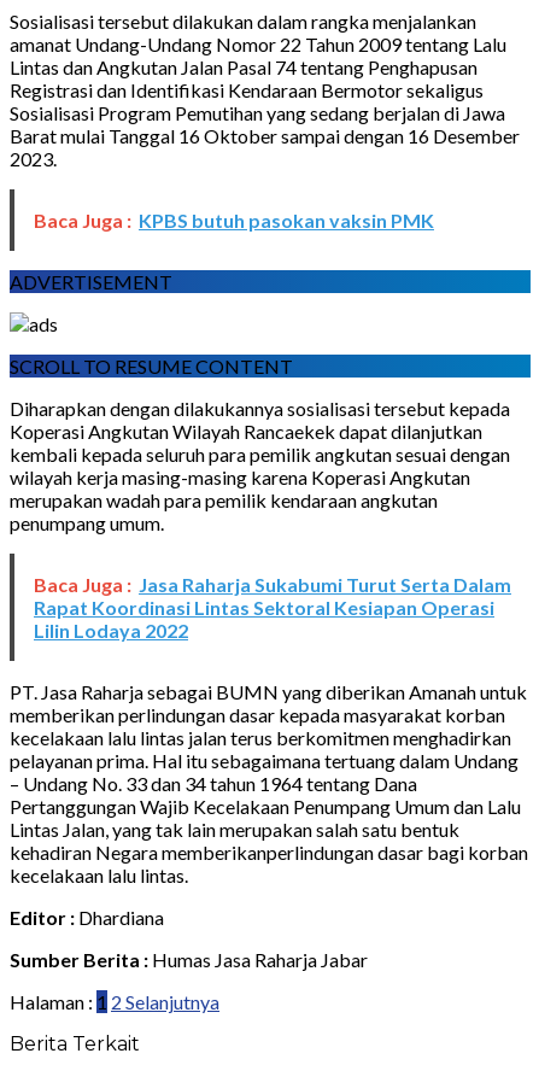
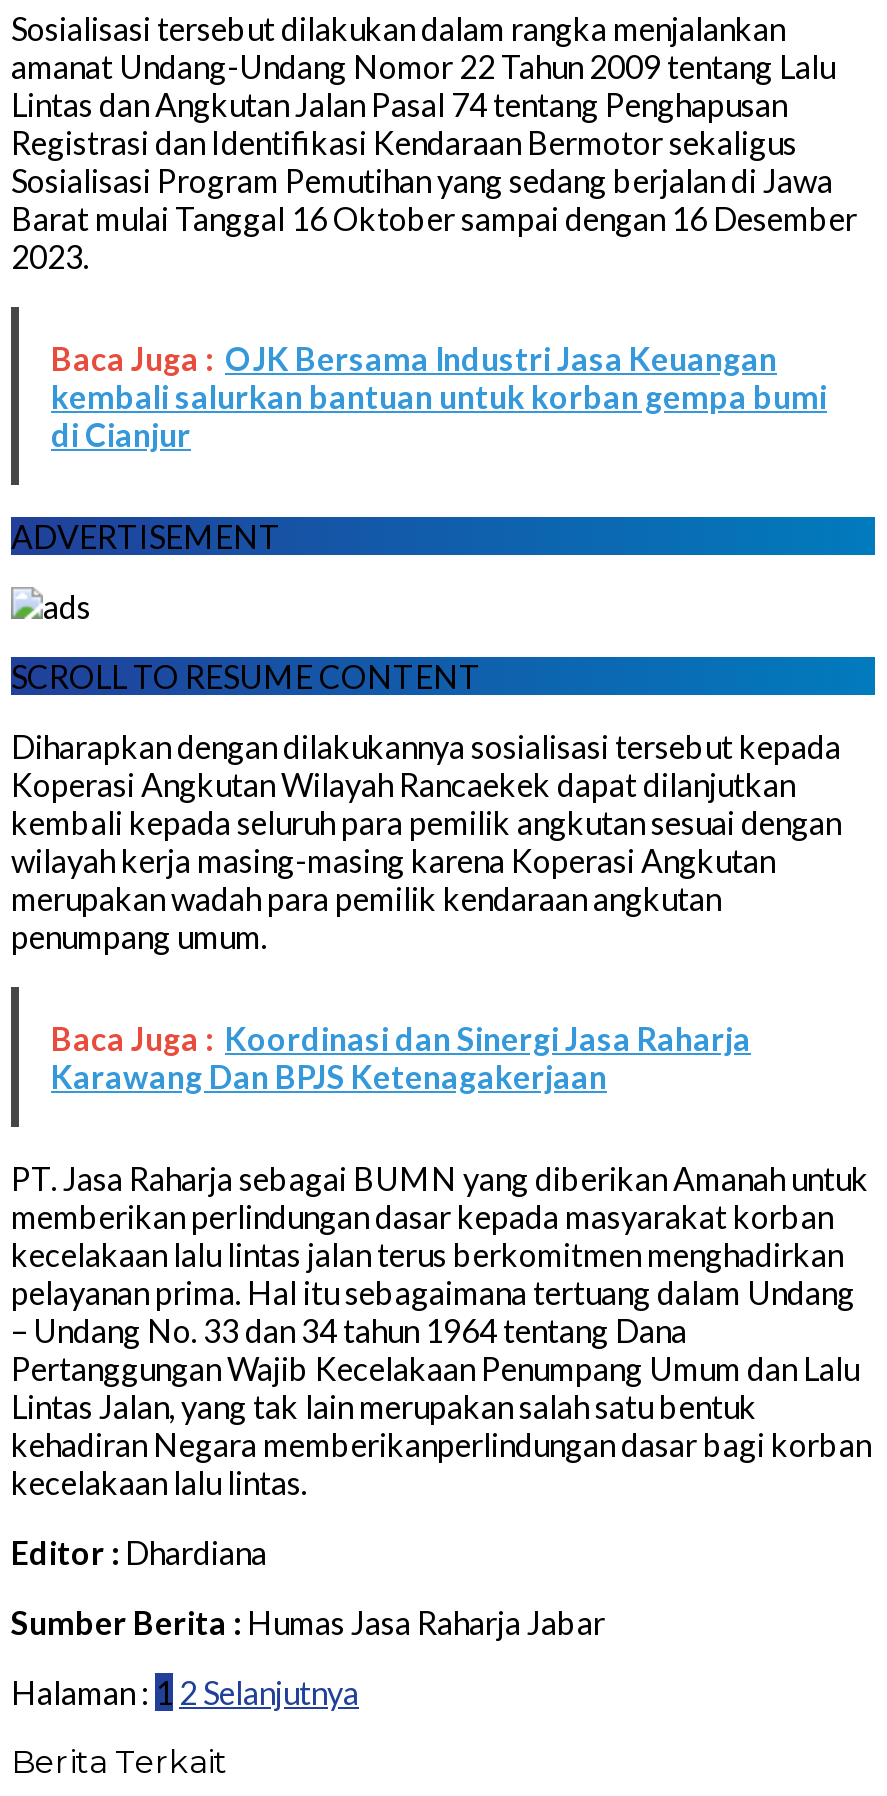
- Baca Juga : KPBS butuh pasokan vaksin PMK
+ Baca Juga : OJK Bersama Industri Jasa Keuangan
+ kembali salurkan bantuan untuk korban gempa bumi
+ di Cianjur

moved down: ADVERTISEMENT | SCROLL TO RESUME CONTENT | Diharapkan dengan dilakukannya sosialisasi tersebut kepada | Koperasi Angkutan Wilayah Rancaekek dapat dilanjutkan | kembali kepada seluruh para pemilik angkutan sesuai dengan | wilayah kerja masing-masing karena Koperasi Angkutan | merupakan wadah para pemilik kendaraan angkutan | penumpang umum.

- Baca Juga : Jasa Raharja Sukabumi Turut Serta Dalam
- Rapat Koordinasi Lintas Sektoral Kesiapan Operasi
- Lilin Lodaya 2022
+ Baca Juga : Koordinasi dan Sinergi Jasa Raharja
+ Karawang Dan BPJS Ketenagakerjaan
